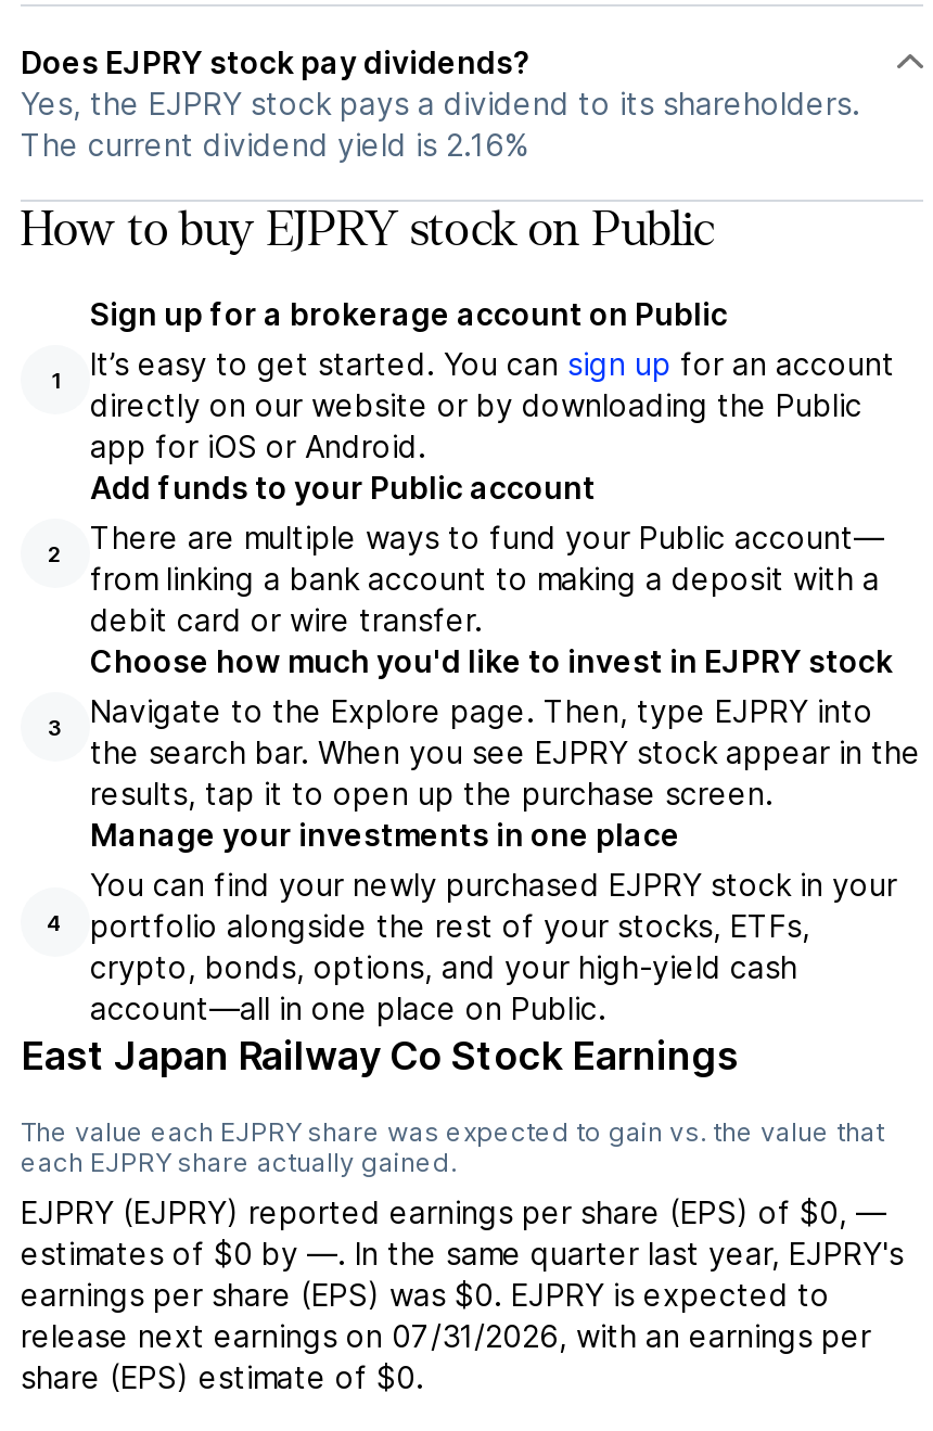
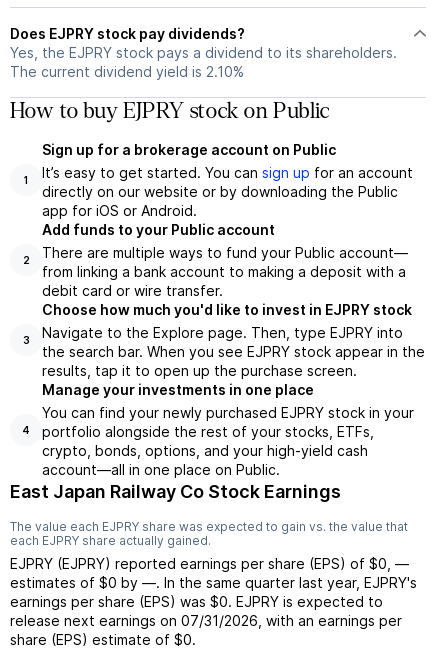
- The current dividend yield is 2.16%
+ The current dividend yield is 2.10%
